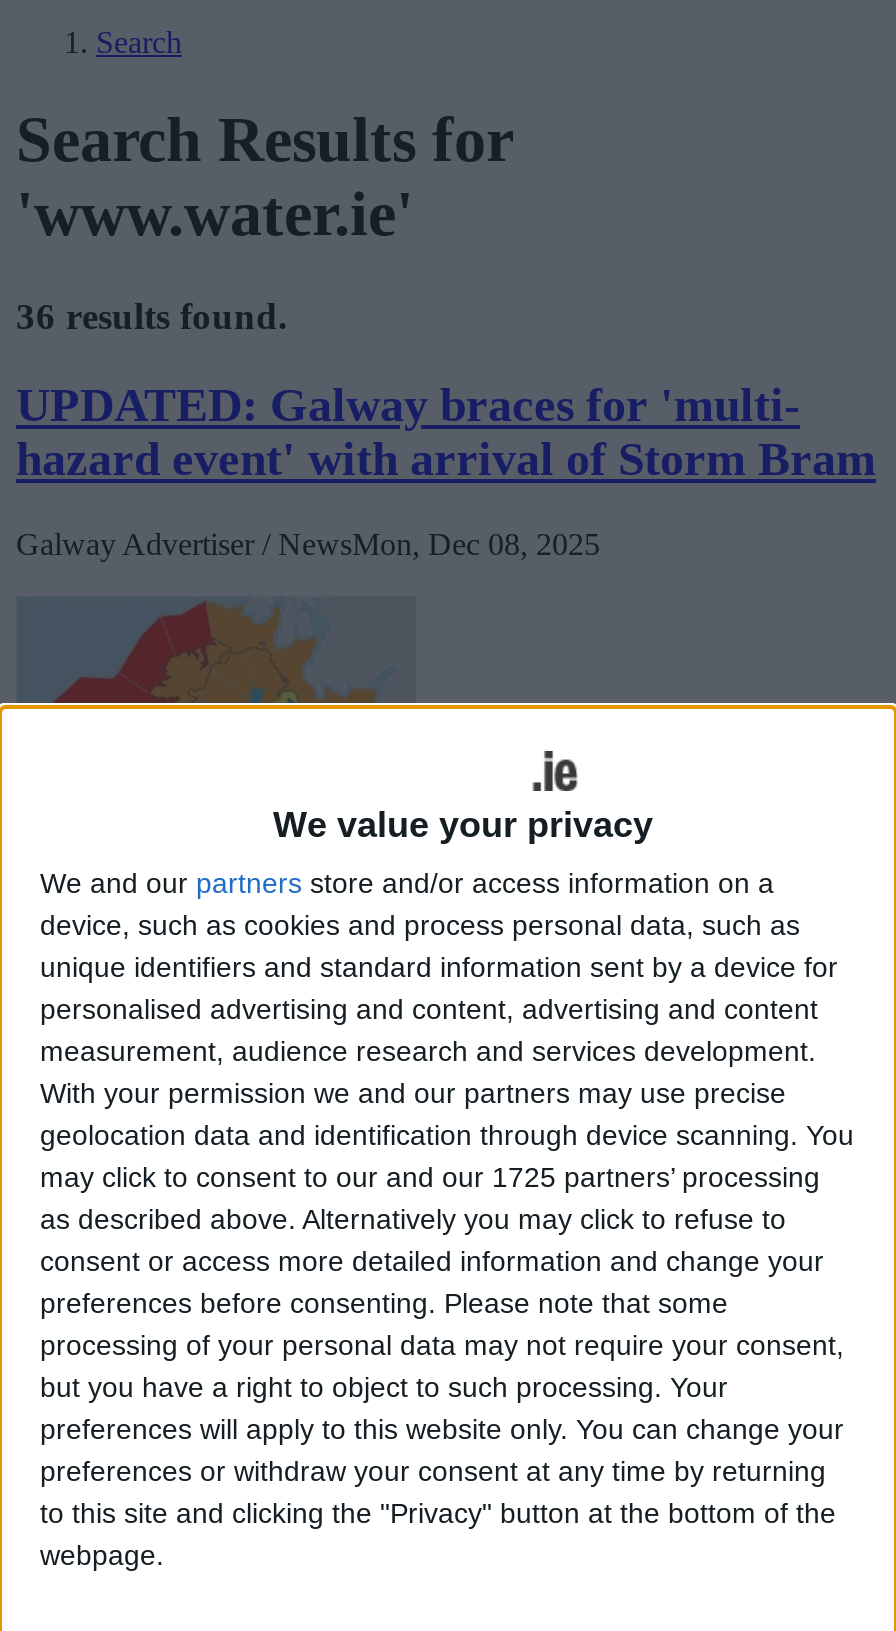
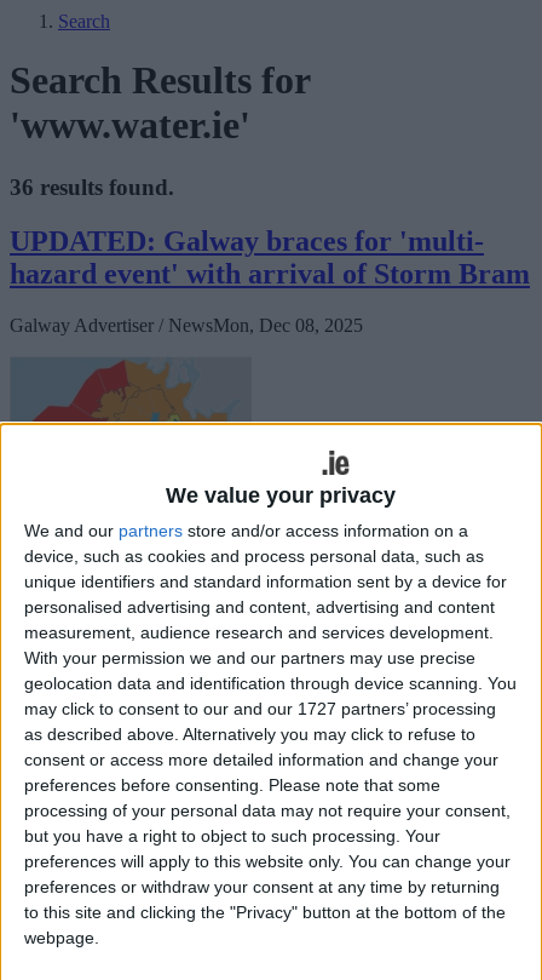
- may click to consent to our and our 1725 partners’ processing
+ may click to consent to our and our 1727 partners’ processing
